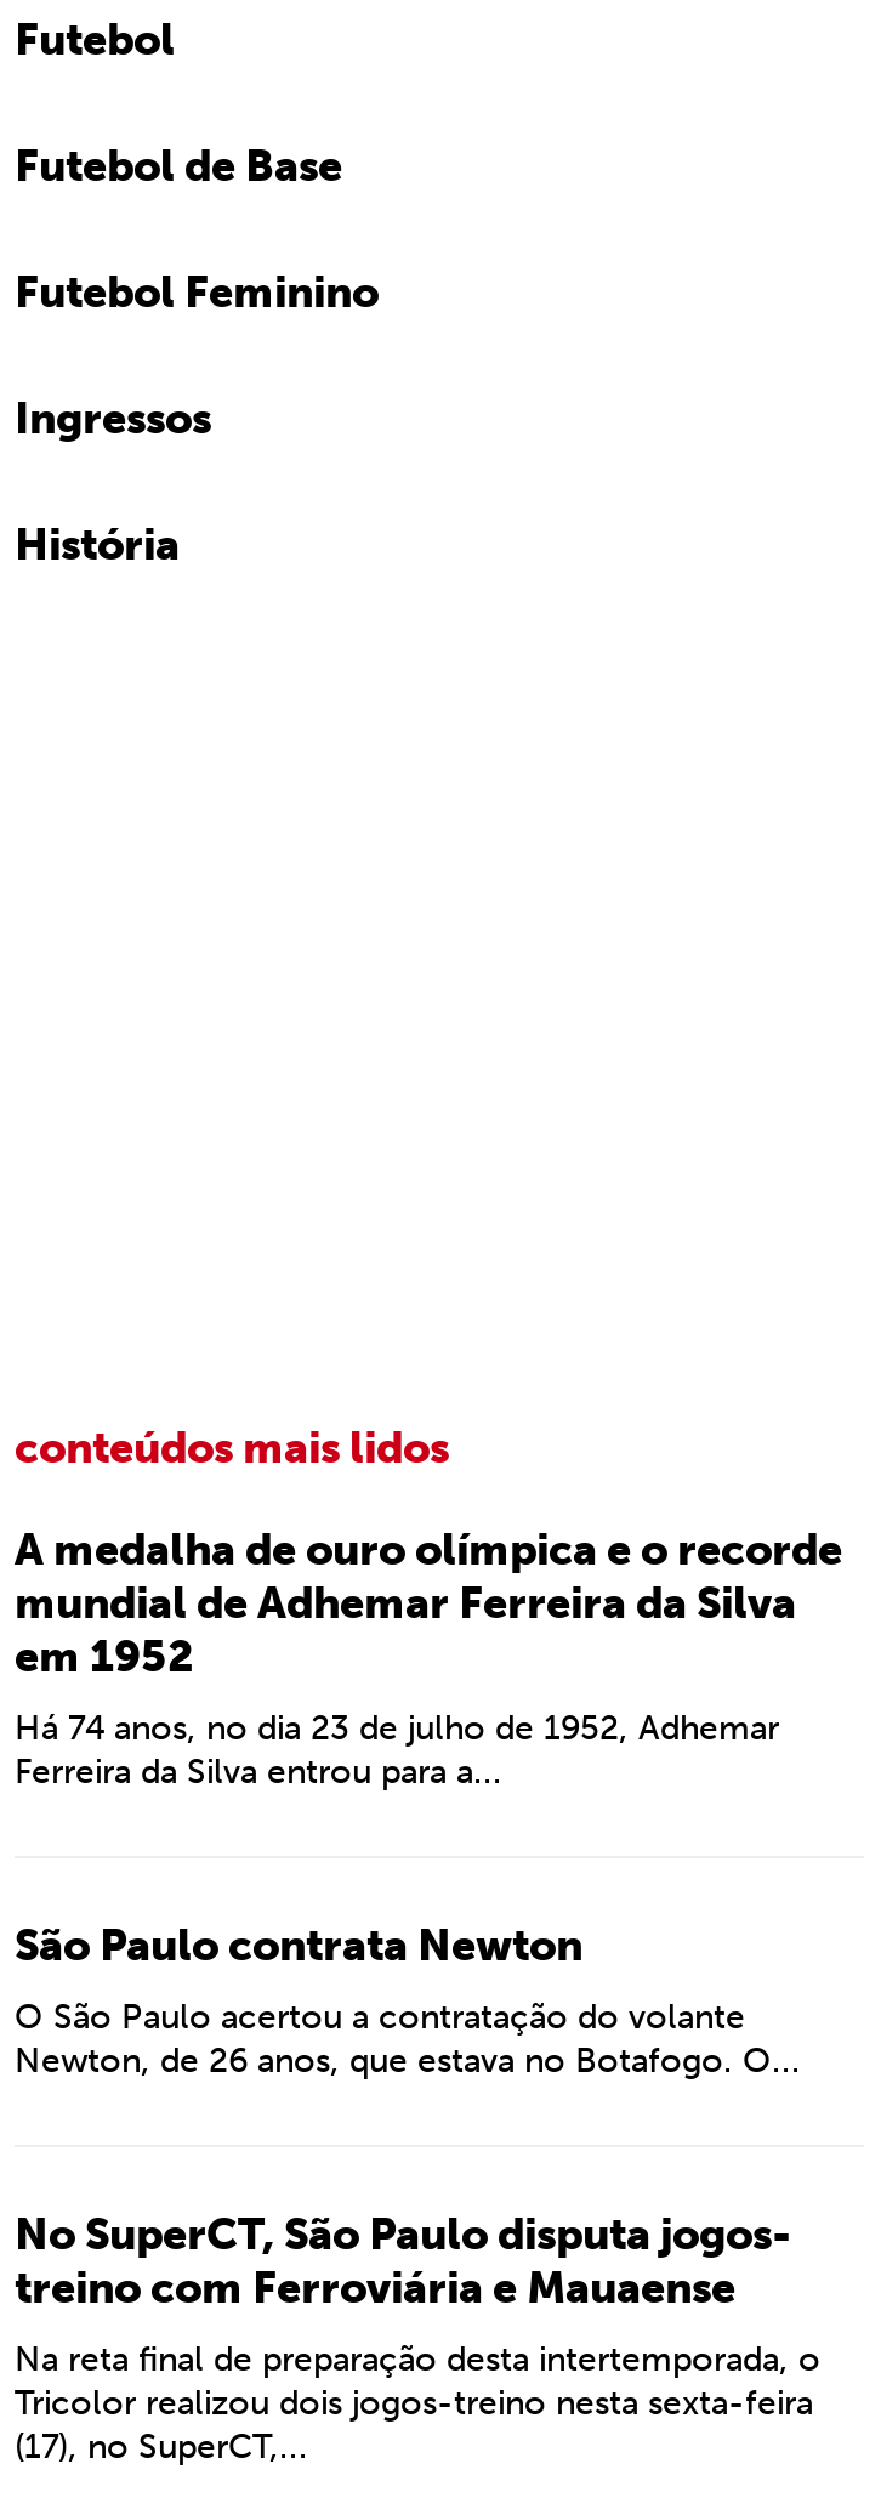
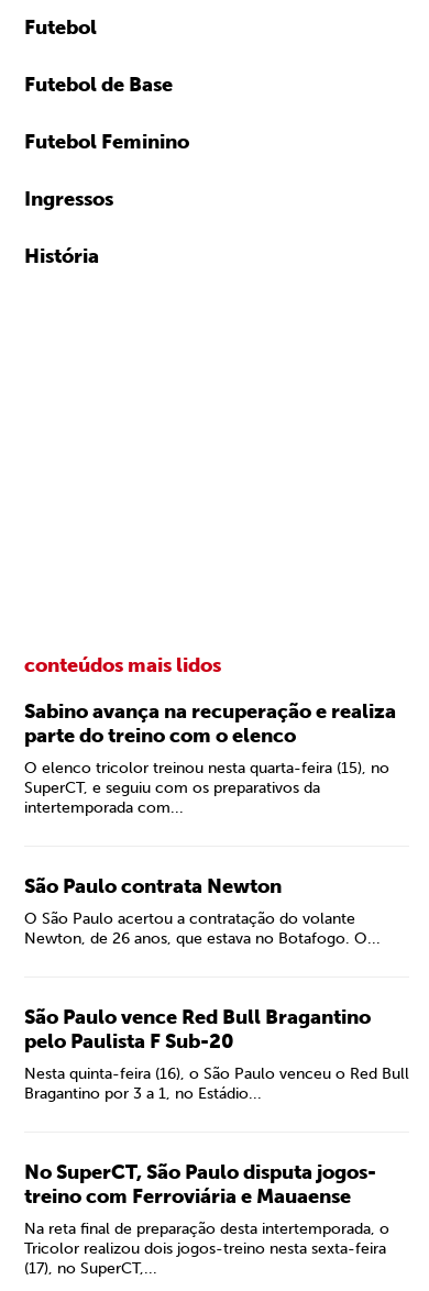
- A medalha de ouro olímpica e o recorde
- mundial de Adhemar Ferreira da Silva
- em 1952
+ Sabino avança na recuperação e realiza
+ parte do treino com o elenco

- Há 74 anos, no dia 23 de julho de 1952, Adhemar
- Ferreira da Silva entrou para a...
+ O elenco tricolor treinou nesta quarta-feira (15), no
+ SuperCT, e seguiu com os preparativos da
+ intertemporada com...

+ São Paulo vence Red Bull Bragantino
+ pelo Paulista F Sub-20
+ Nesta quinta-feira (16), o São Paulo venceu o Red Bull
+ Bragantino por 3 a 1, no Estádio...
